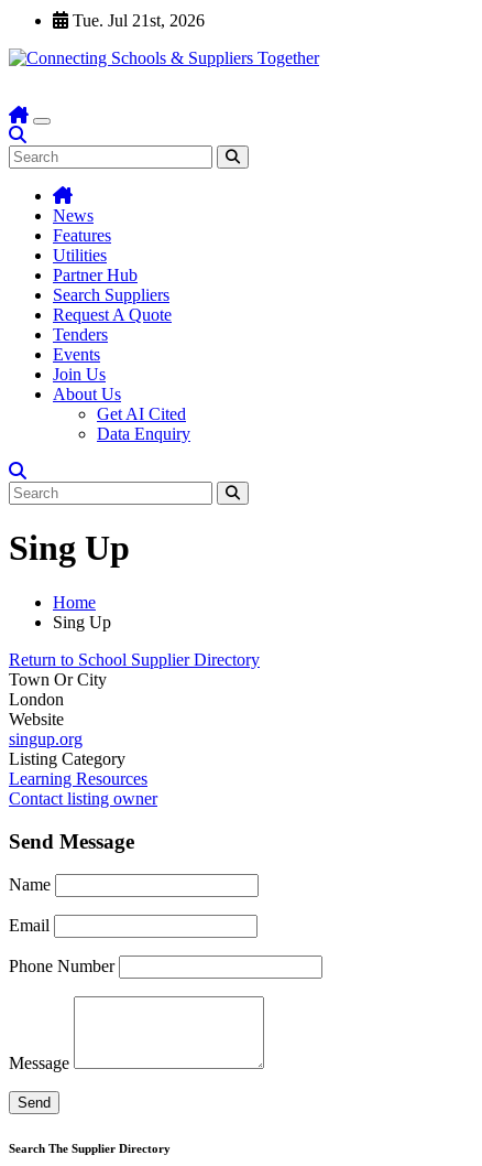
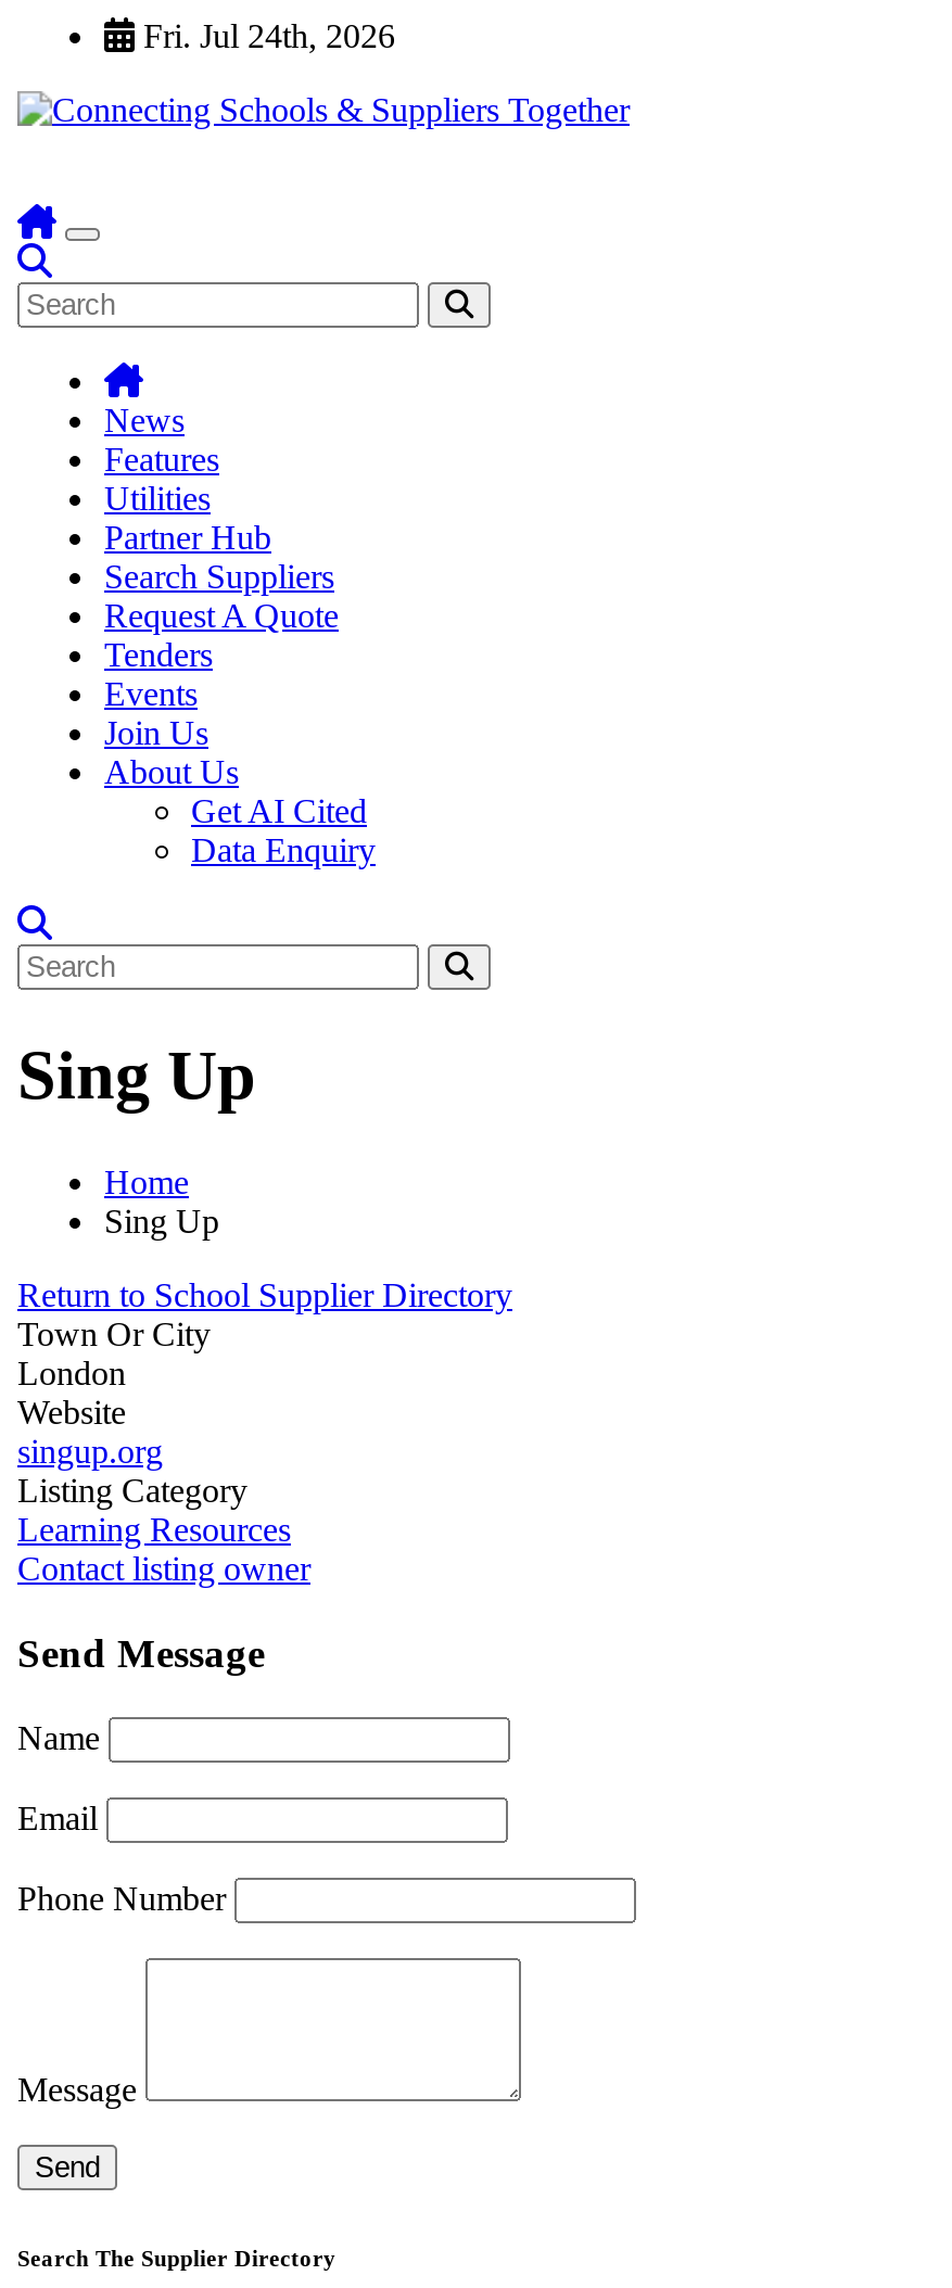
- Tue. Jul 21st, 2026
+ Fri. Jul 24th, 2026
